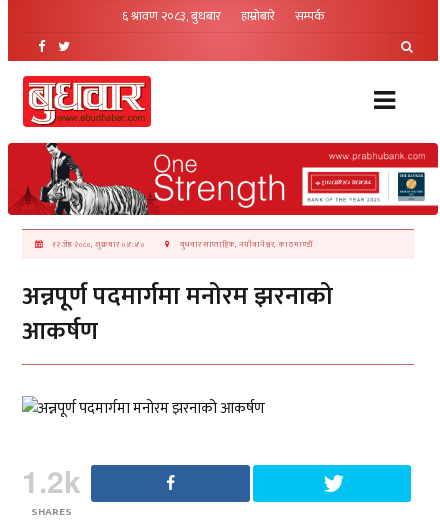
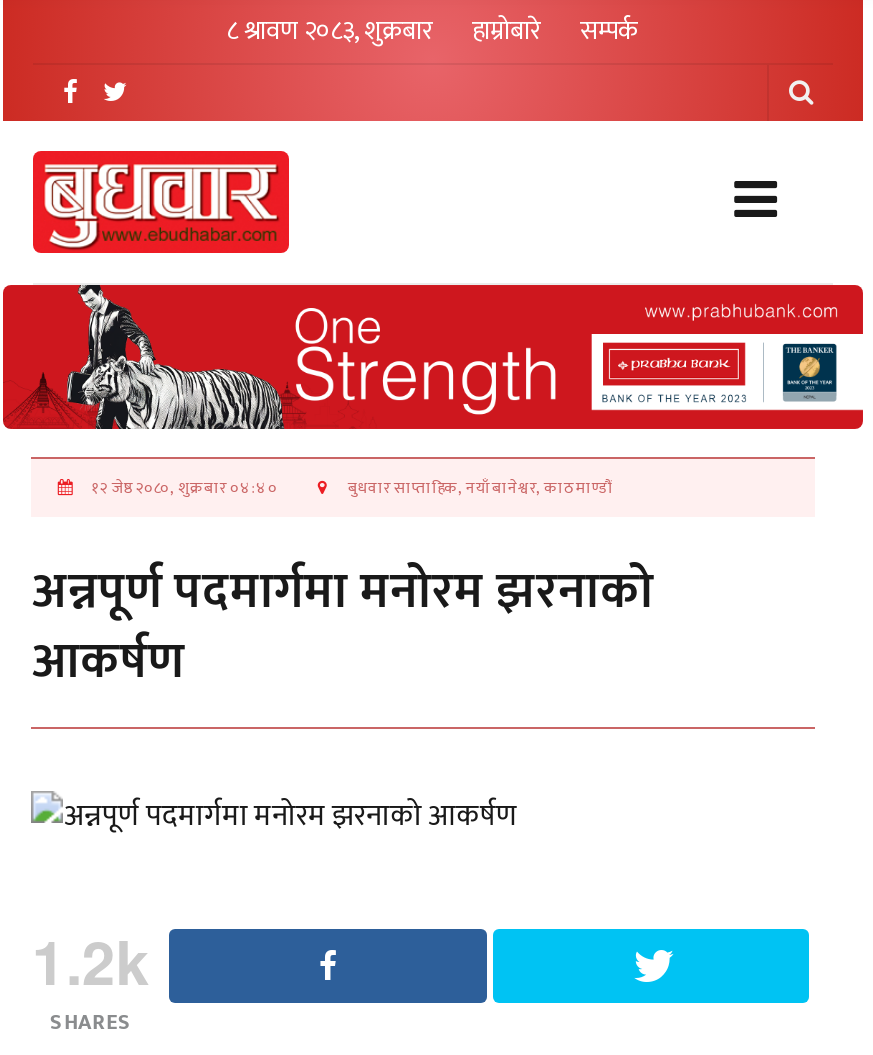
- ६ श्रावण २०८३, बुधबार
+ ८ श्रावण २०८३, शुक्रबार
